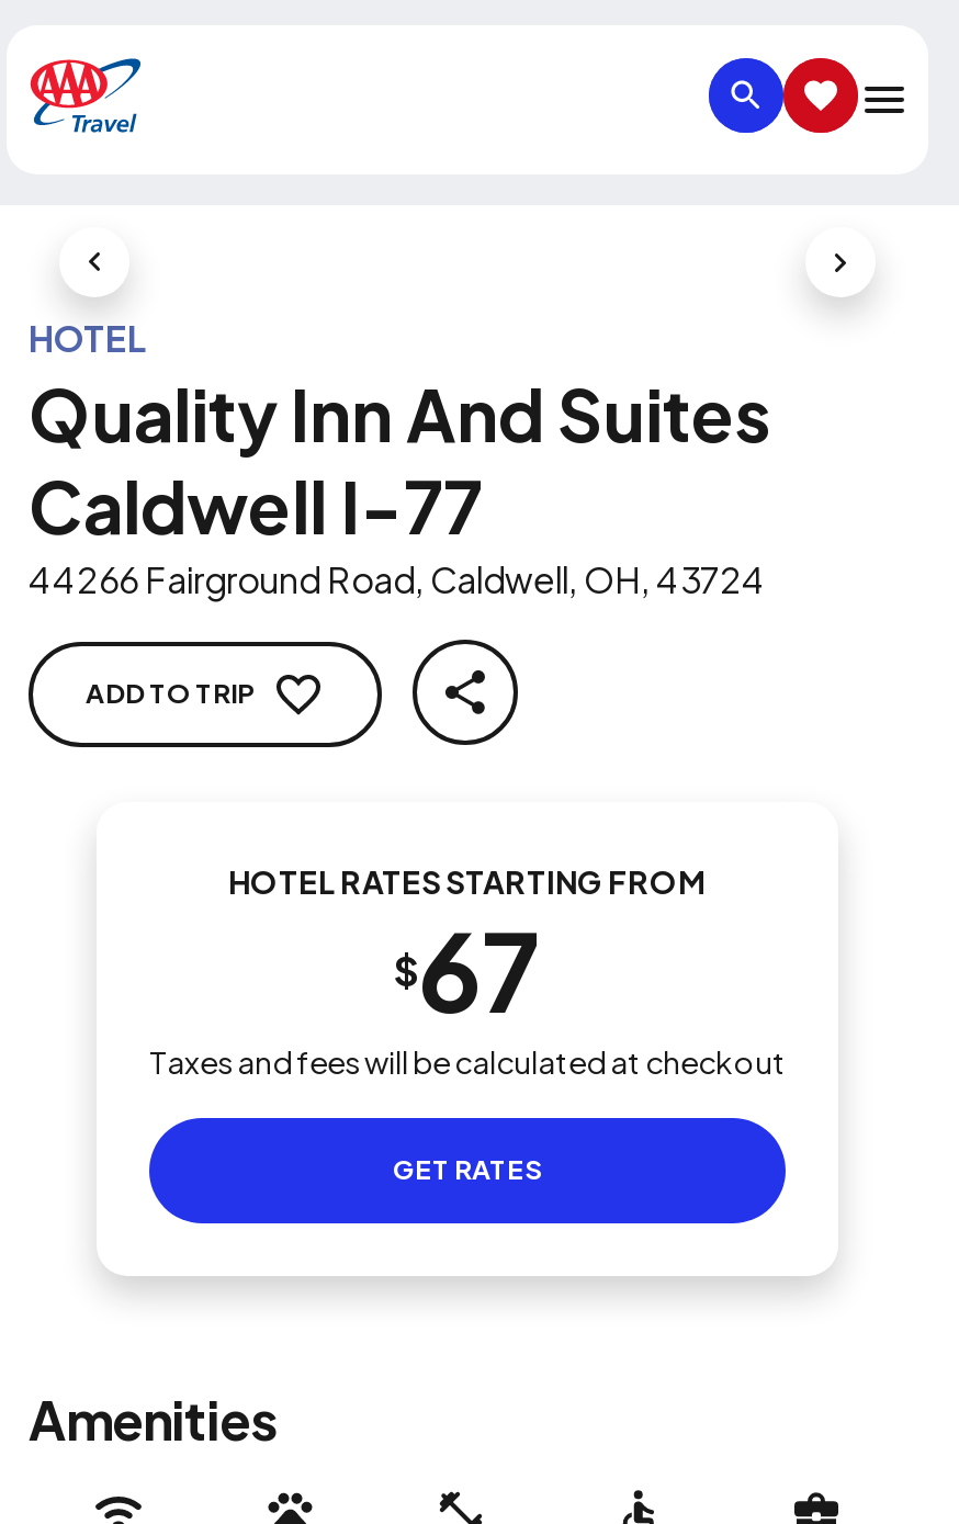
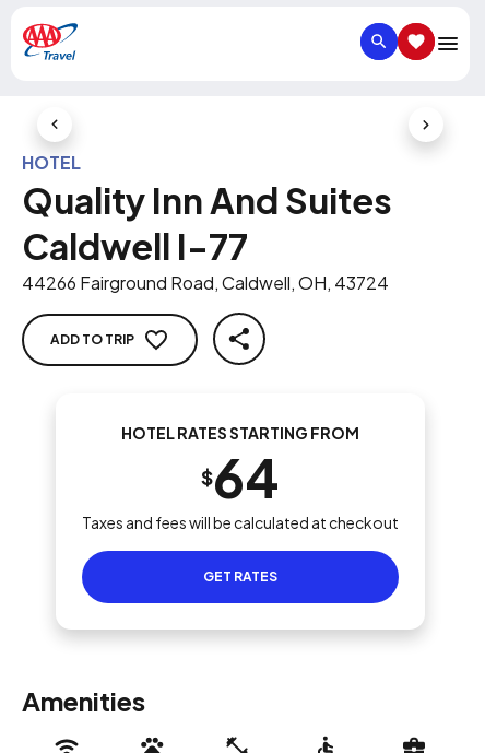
- $67
+ $64
